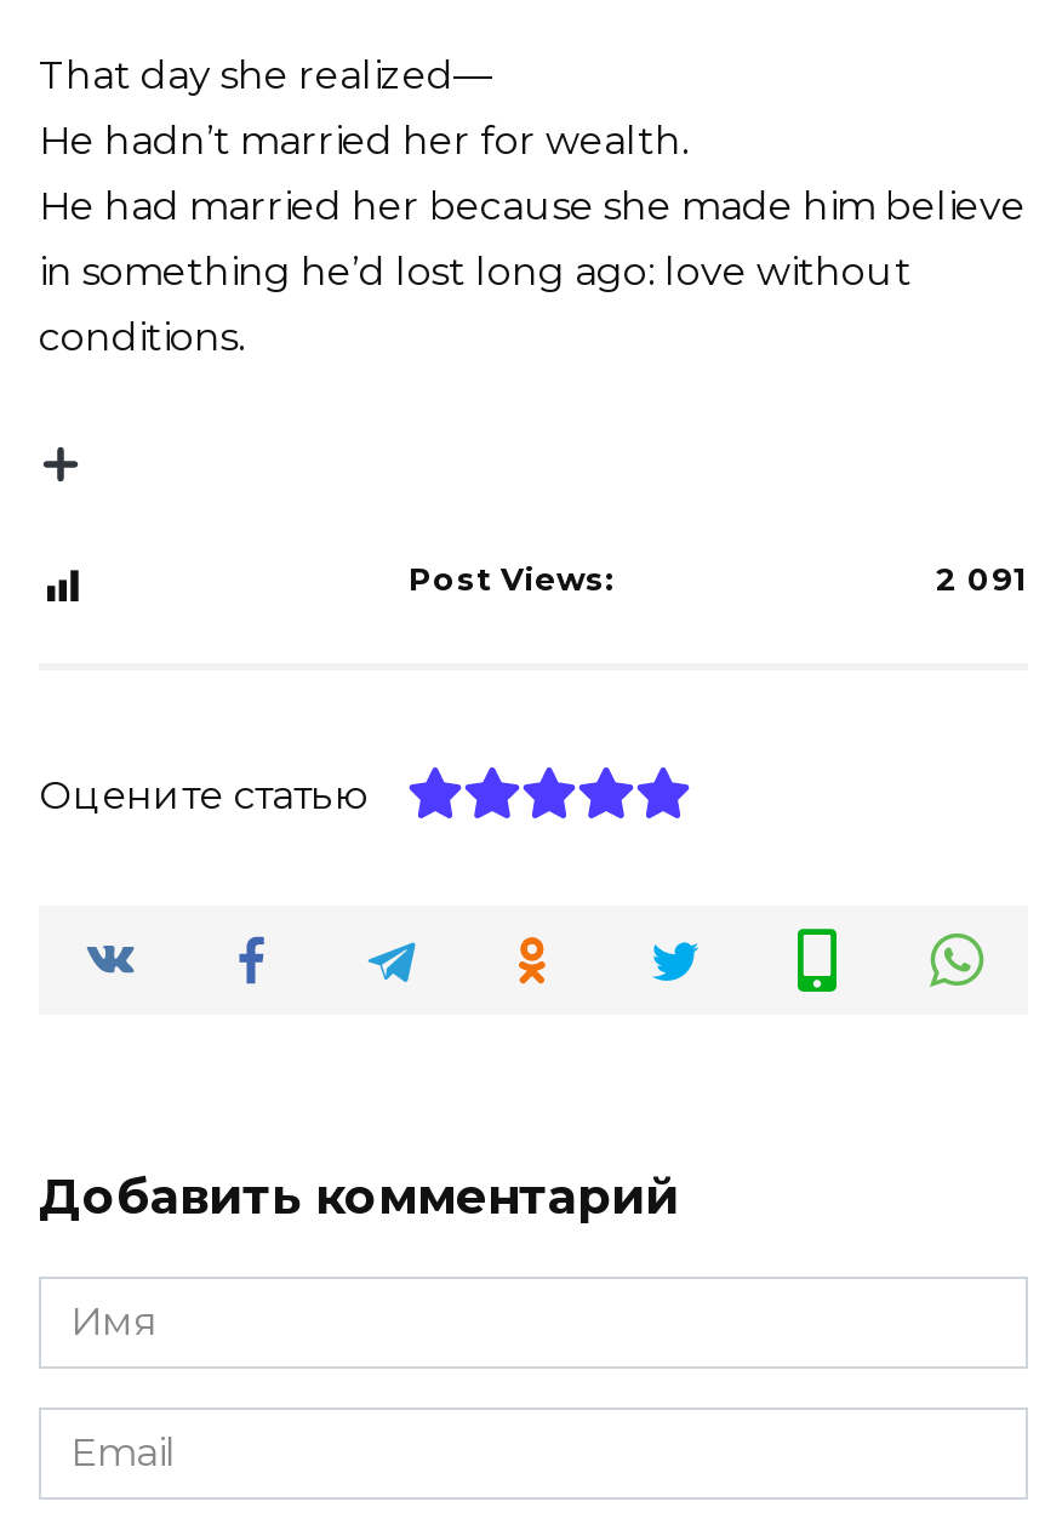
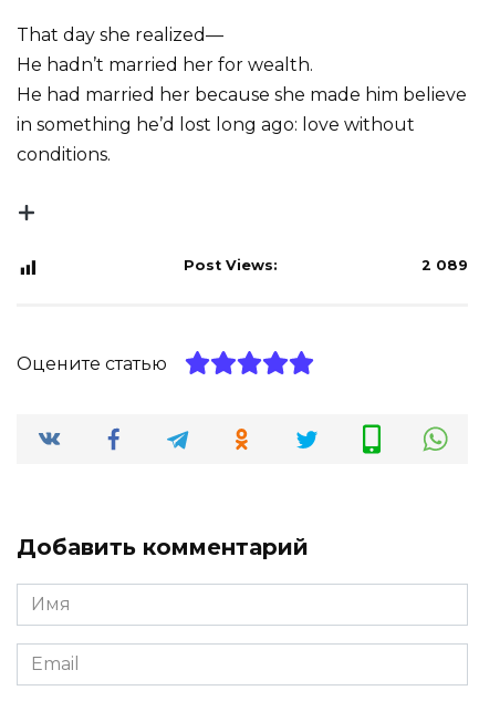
- 2 091
+ 2 089
